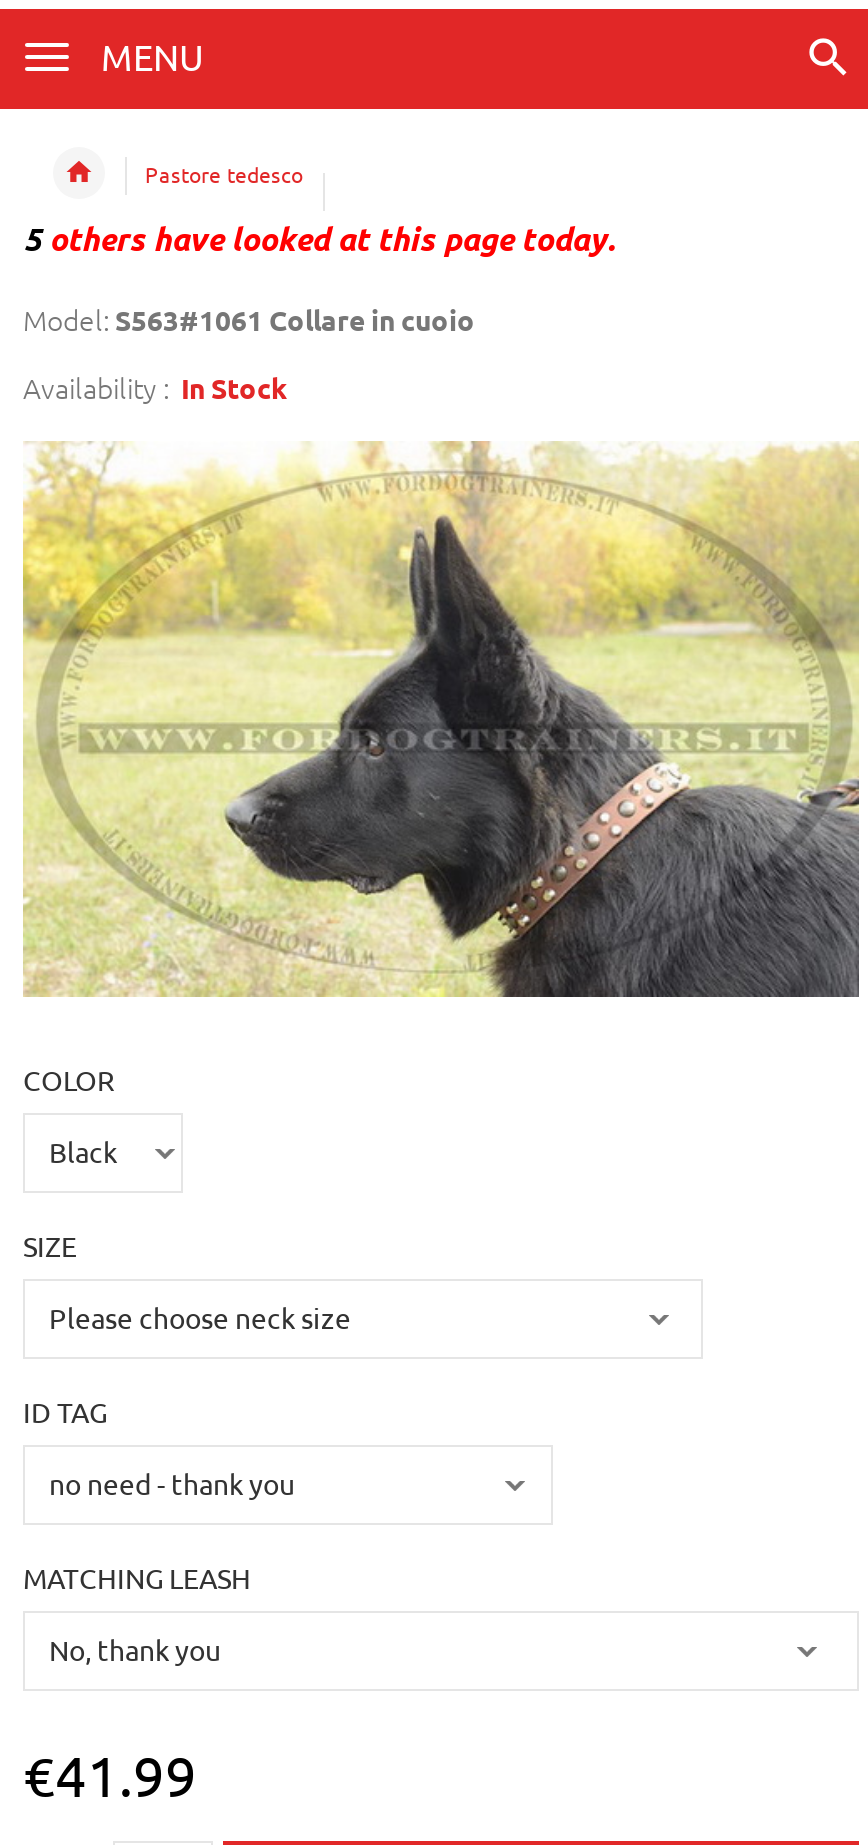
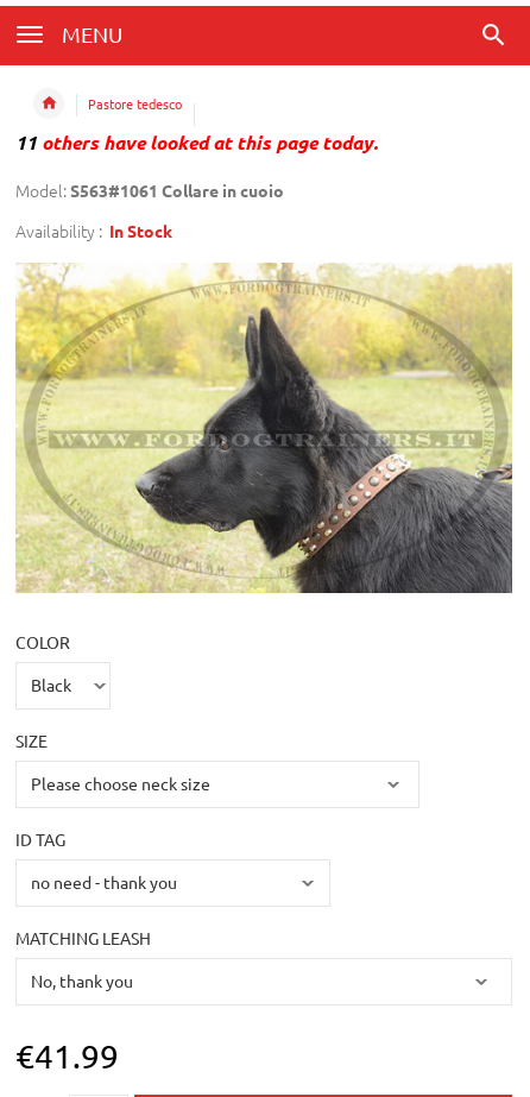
- 5 others have looked at this page today.
+ 11 others have looked at this page today.
